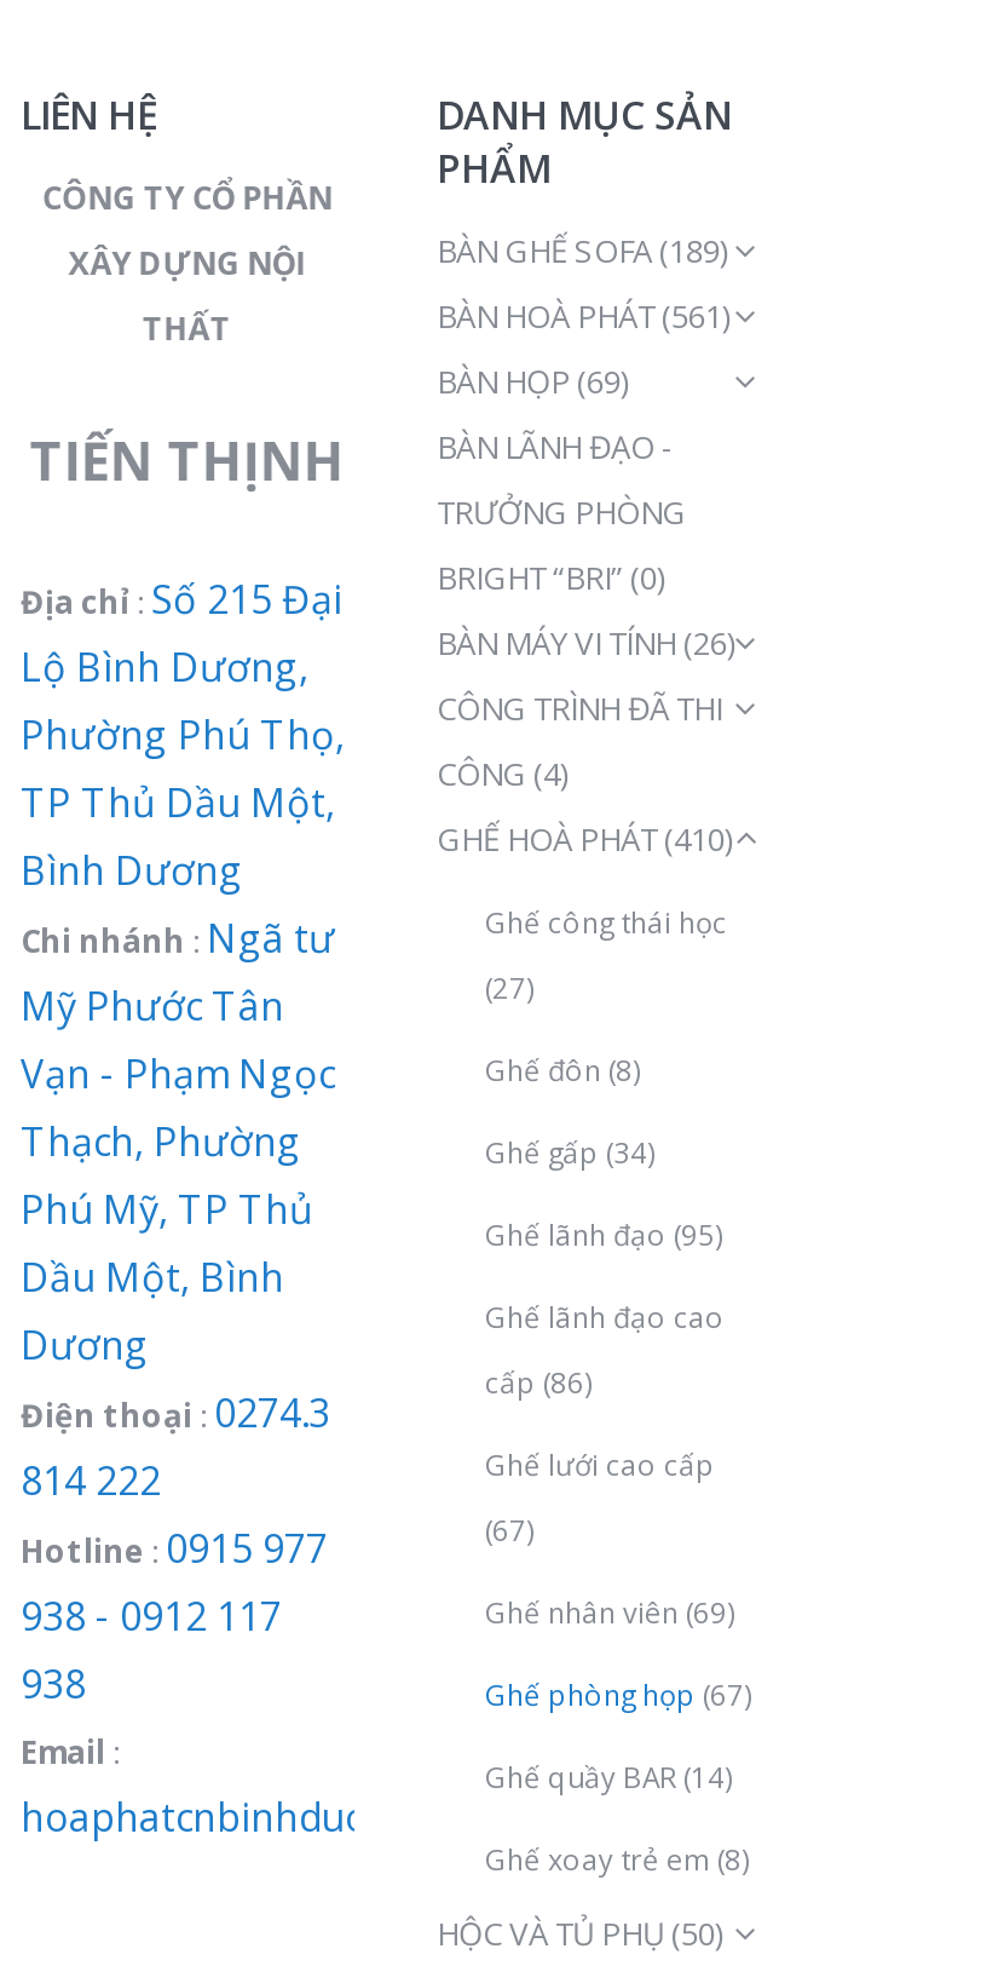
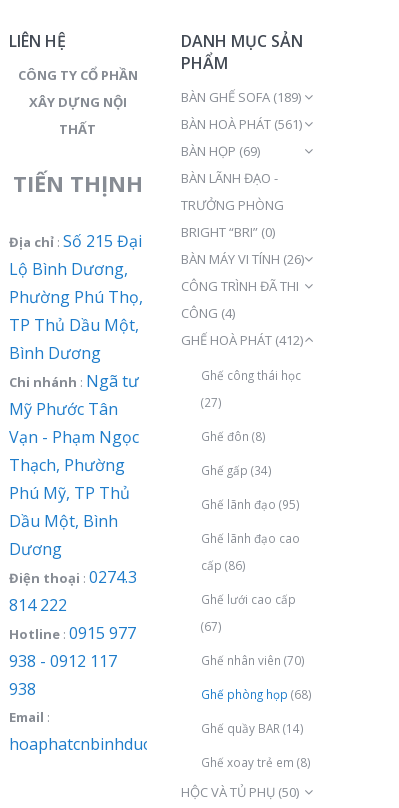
- GHẾ HOÀ PHÁT (410)
+ GHẾ HOÀ PHÁT (412)

- Ghế nhân viên (69)
+ Ghế nhân viên (70)

- Ghế phòng họp (67)
+ Ghế phòng họp (68)
